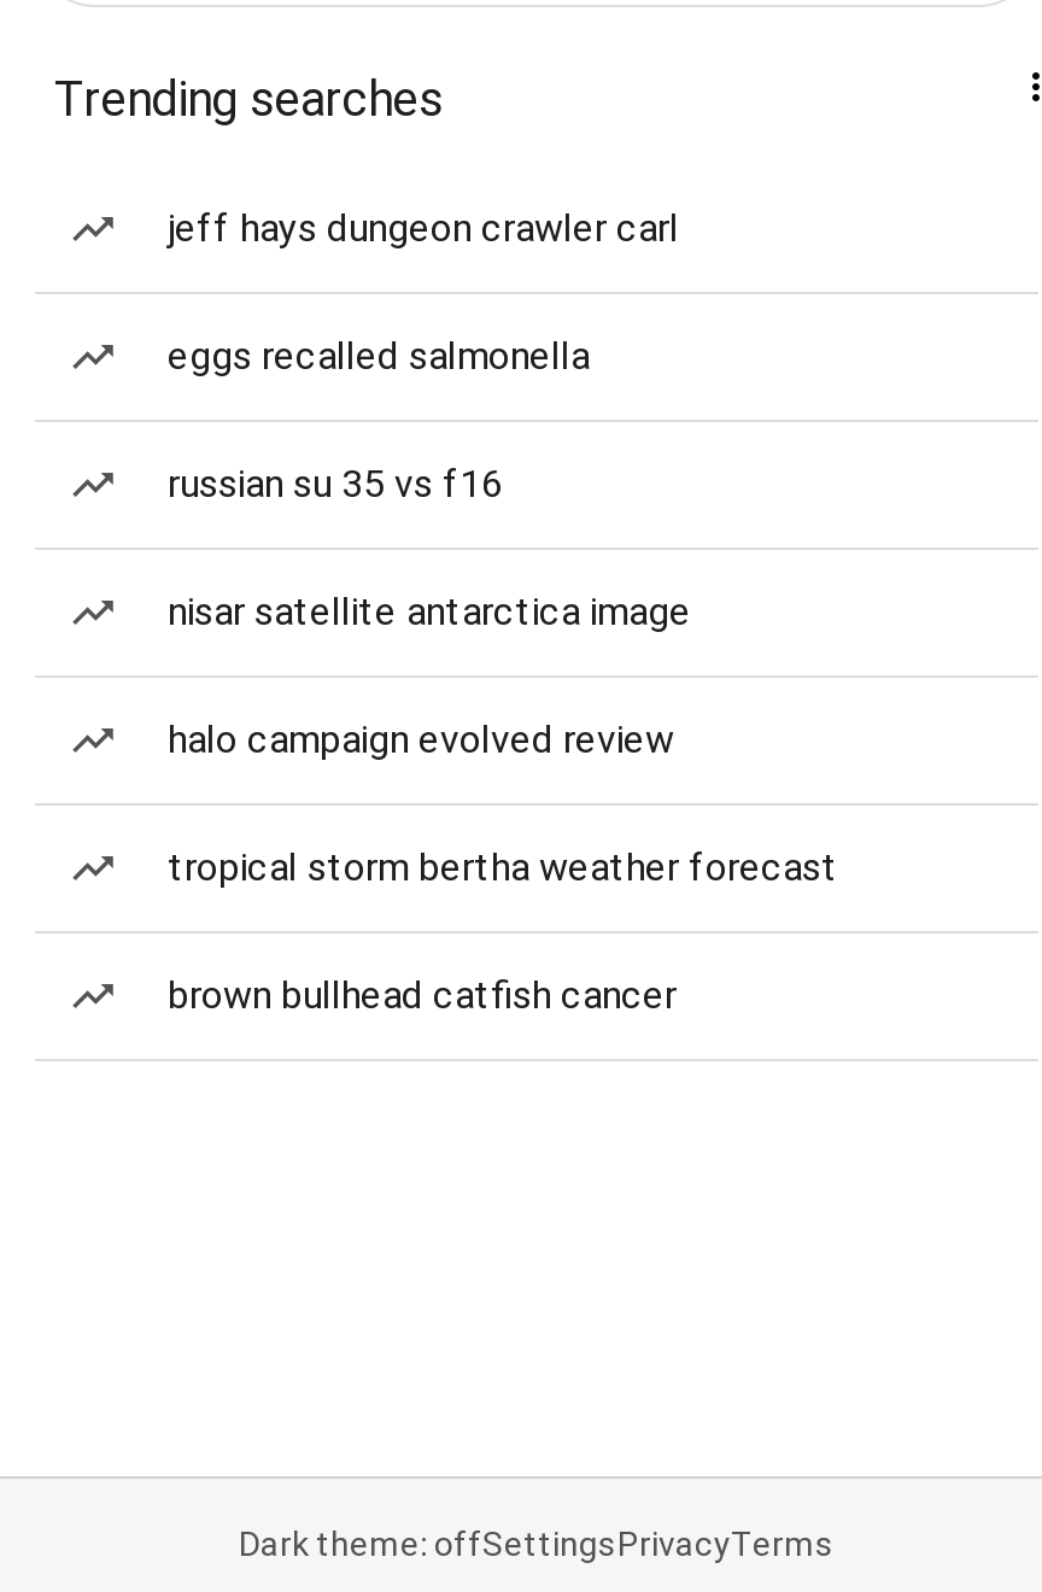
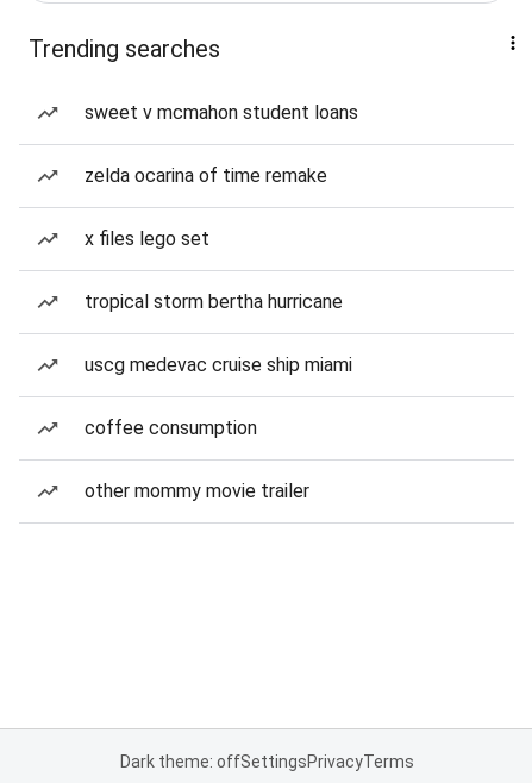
- jeff hays dungeon crawler carl
+ sweet v mcmahon student loans

- eggs recalled salmonella
+ zelda ocarina of time remake

- russian su 35 vs f16
+ x files lego set

- nisar satellite antarctica image
+ tropical storm bertha hurricane

- halo campaign evolved review
+ uscg medevac cruise ship miami

- tropical storm bertha weather forecast
+ coffee consumption

- brown bullhead catfish cancer
+ other mommy movie trailer
